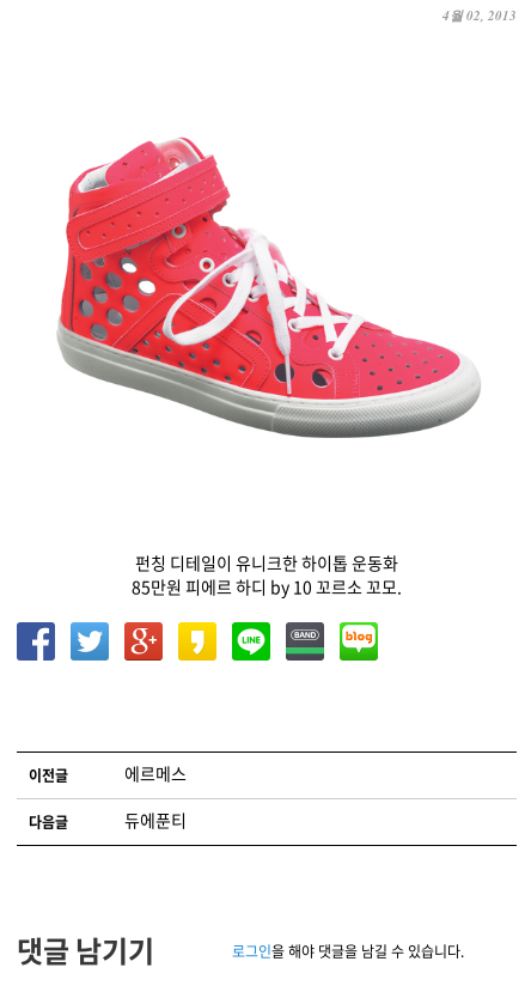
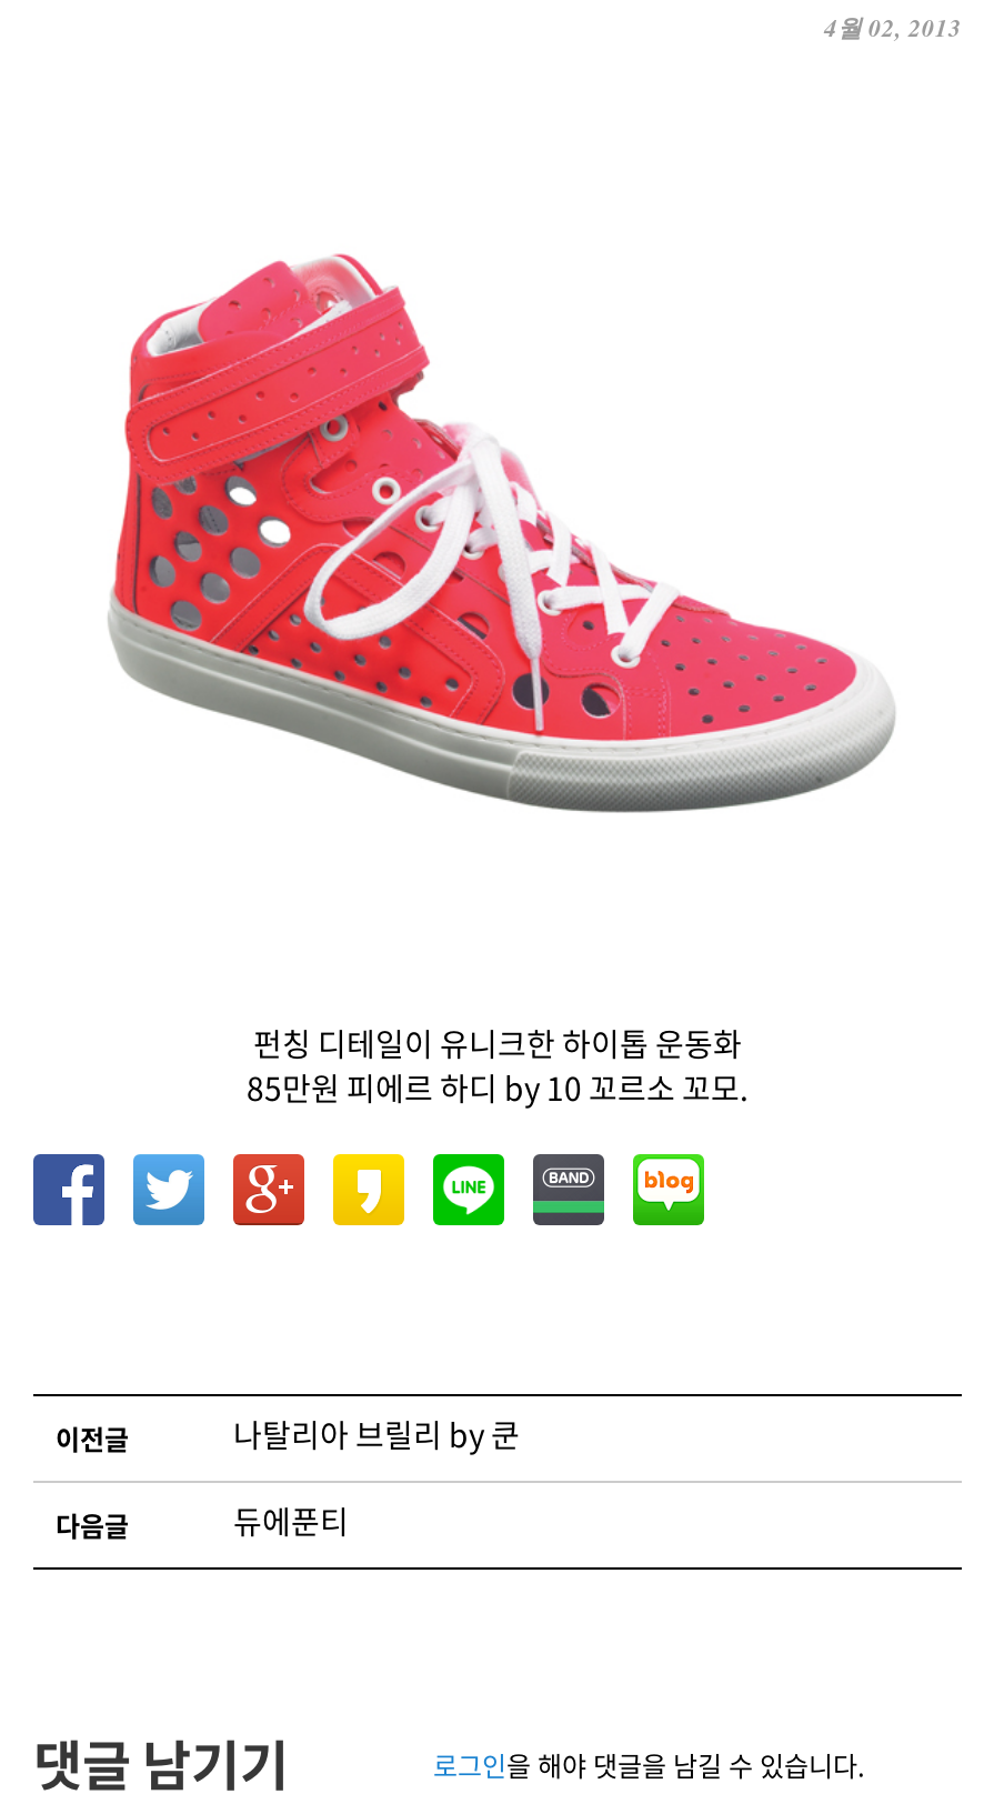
- 에르메스
+ 나탈리아 브릴리 by 쿤
